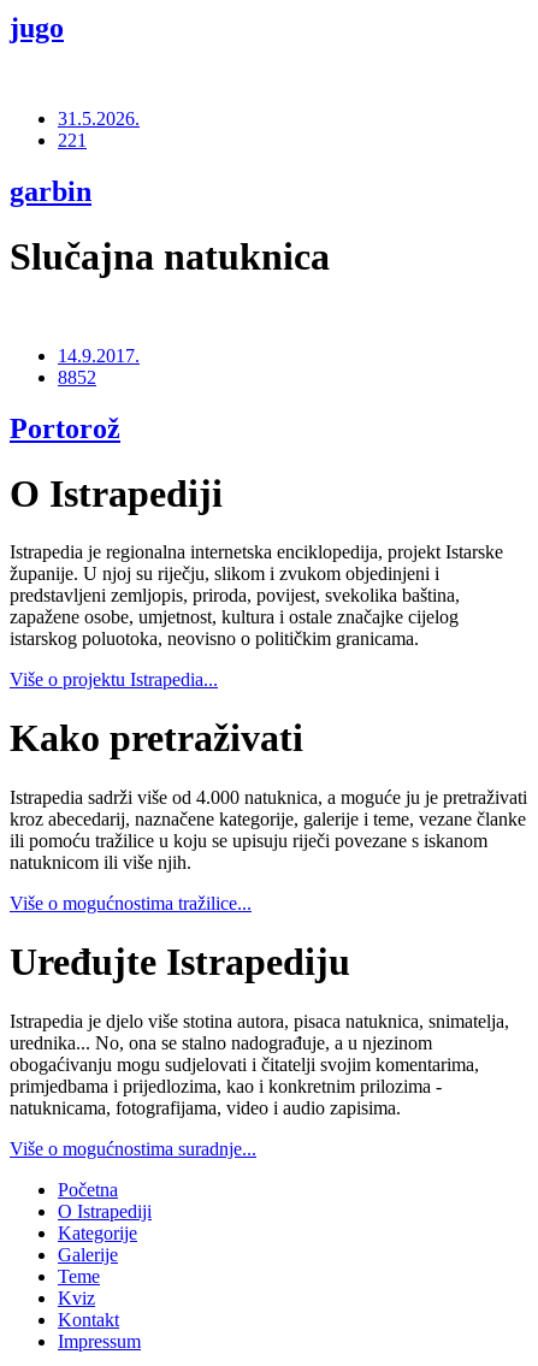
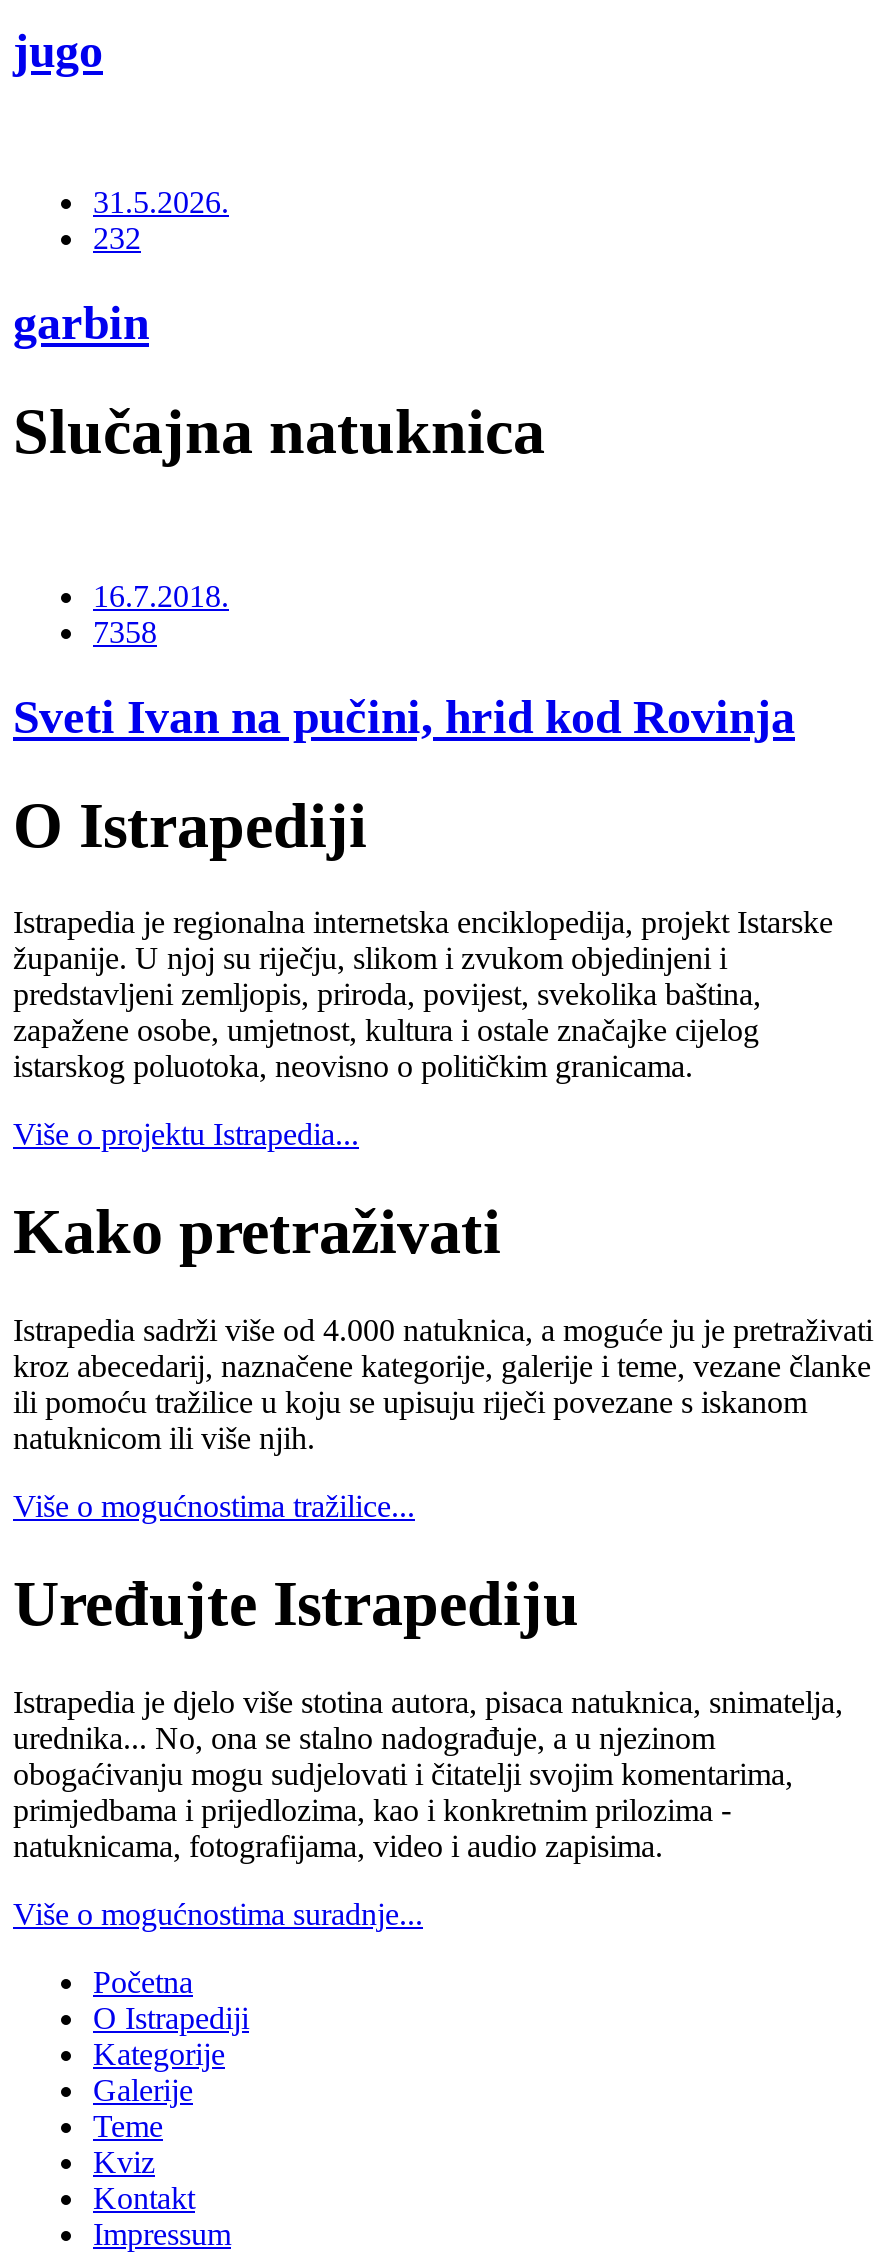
- 221
+ 232

- 14.9.2017.
- 8852
+ 16.7.2018.
+ 7358

- Portorož
+ Sveti Ivan na pučini, hrid kod Rovinja
